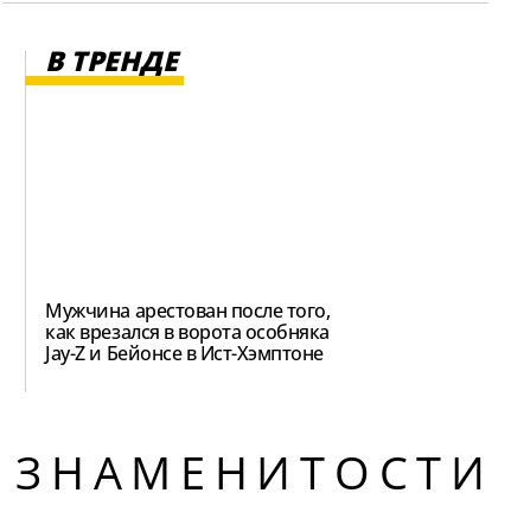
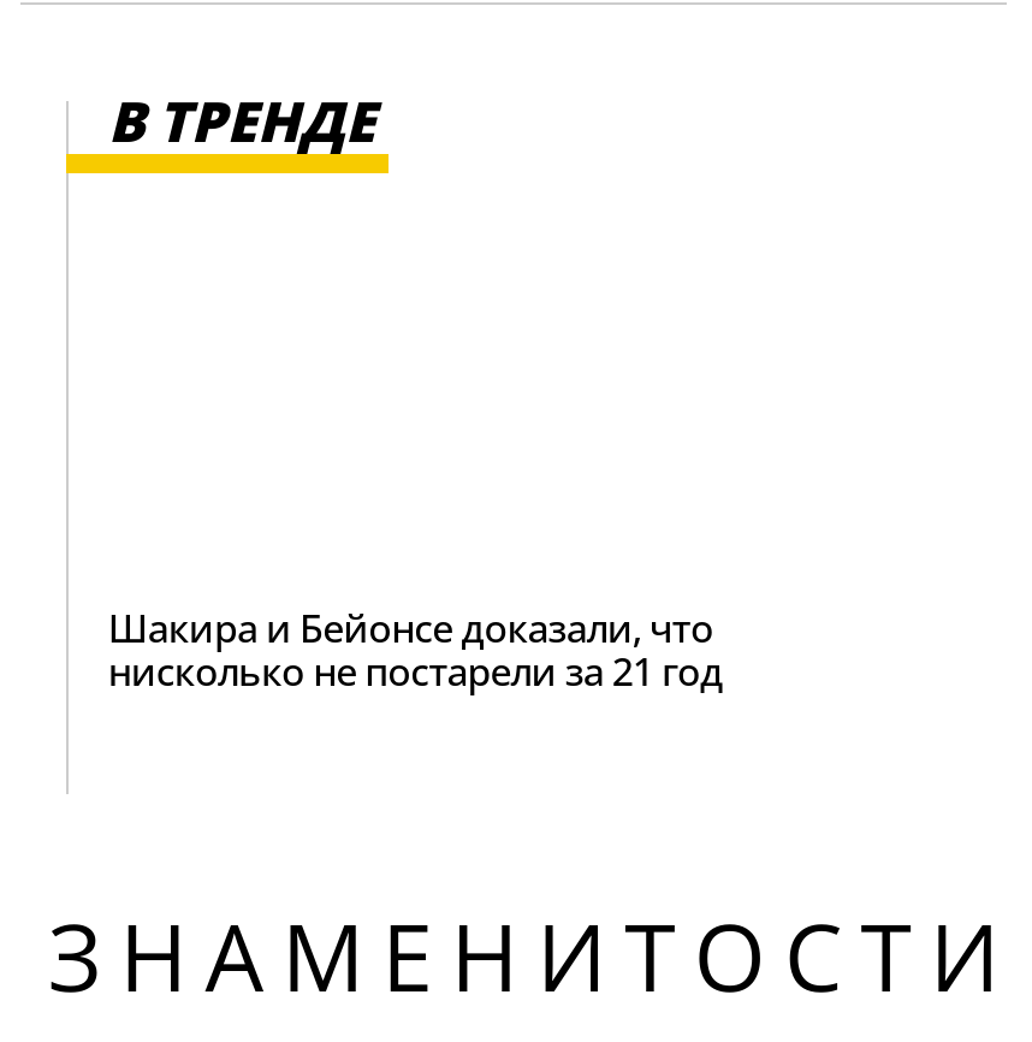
- Мужчина арестован после того,
- как врезался в ворота особняка
- Jay-Z и Бейонсе в Ист-Хэмптоне
+ Шакира и Бейонсе доказали, что
+ нисколько не постарели за 21 год
